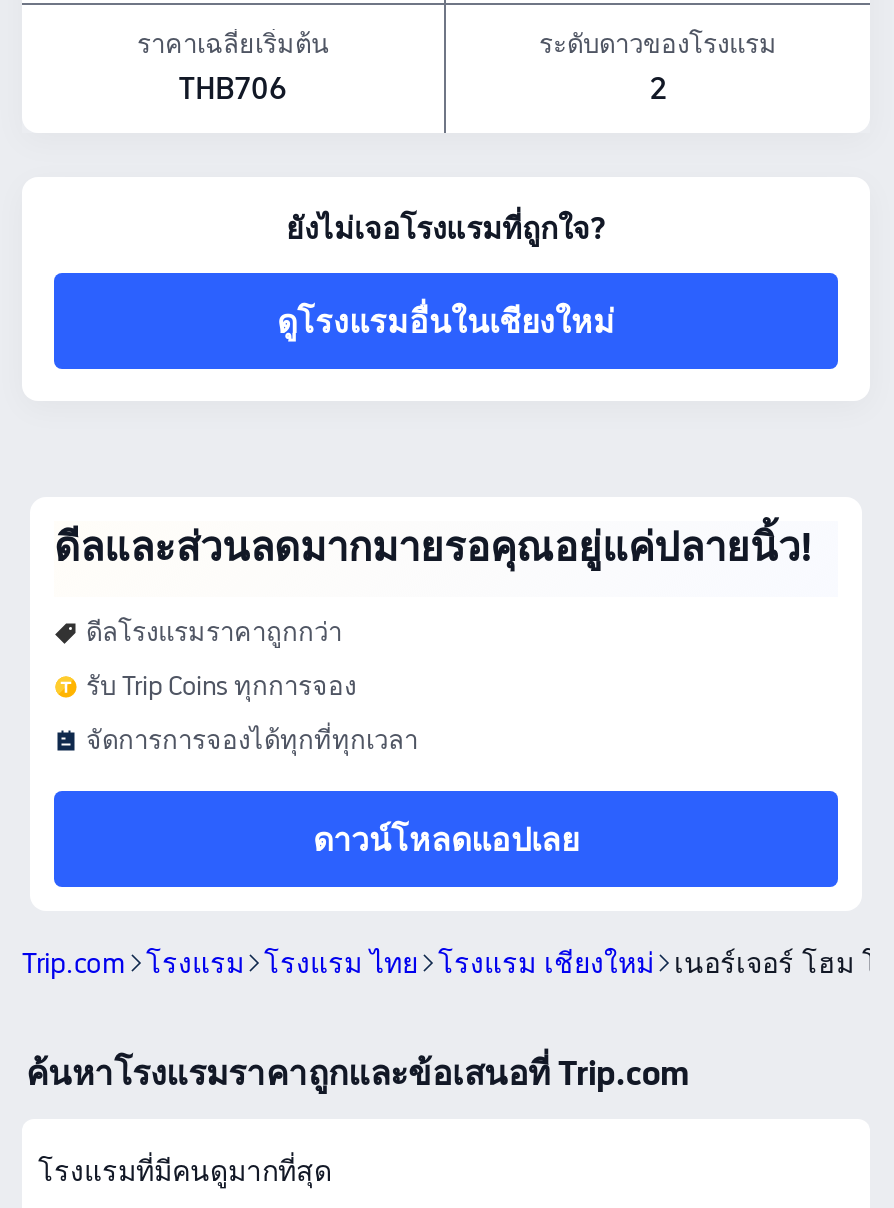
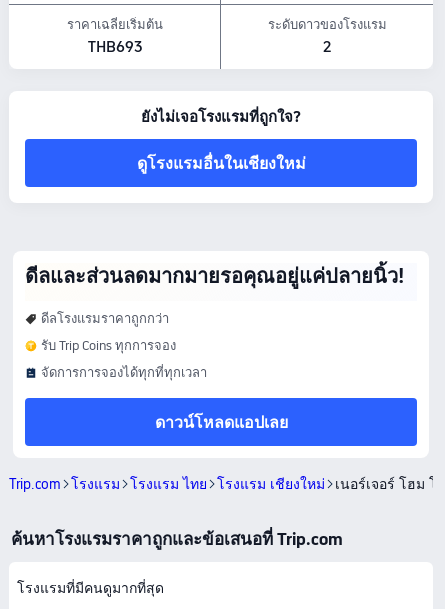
- THB706
+ THB693
